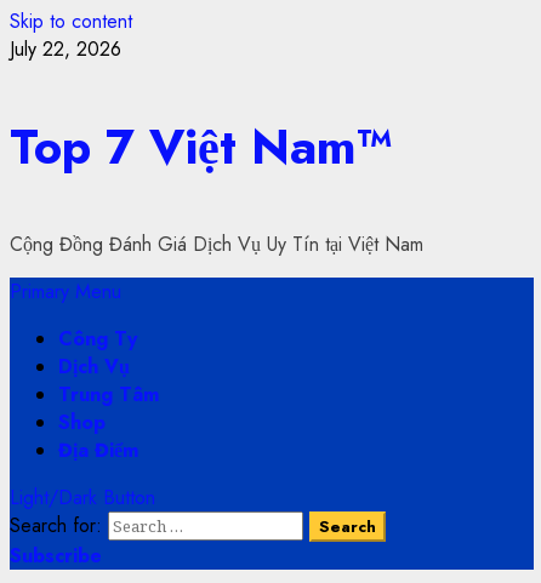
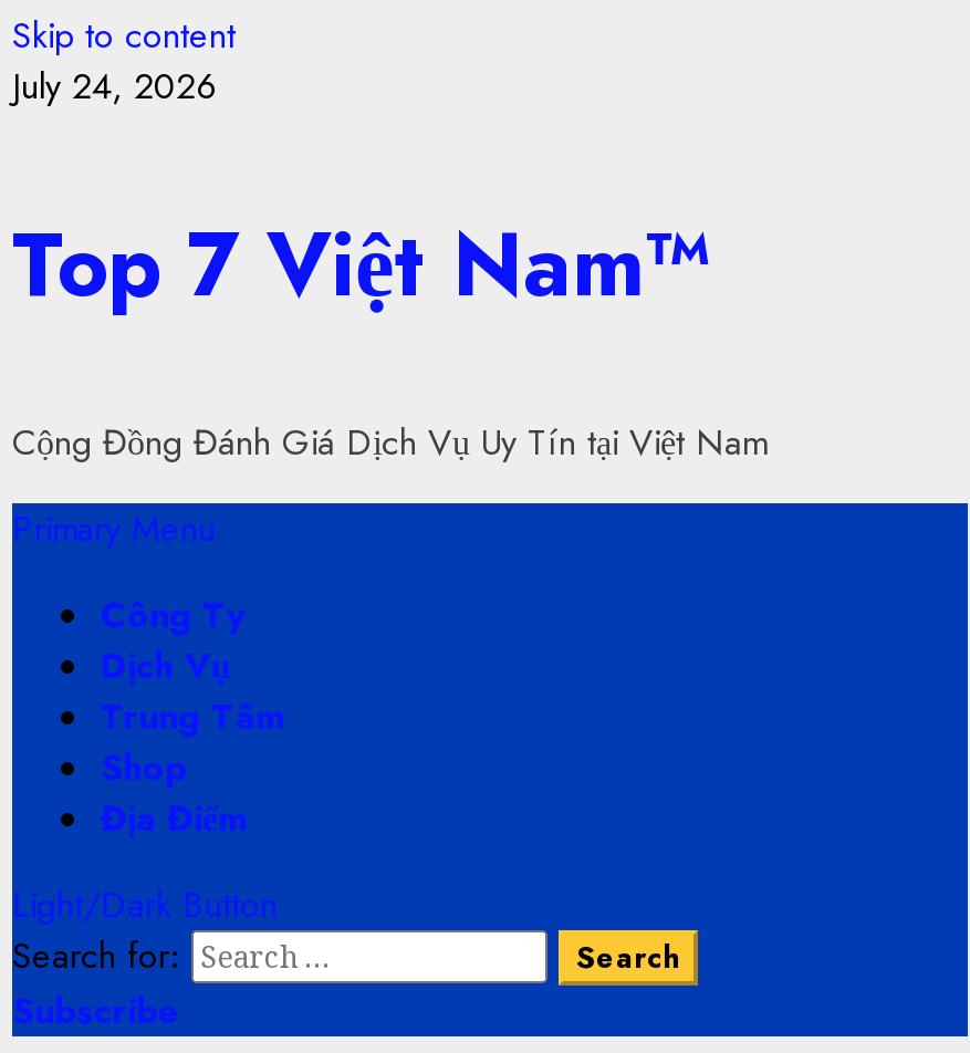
- July 22, 2026
+ July 24, 2026
